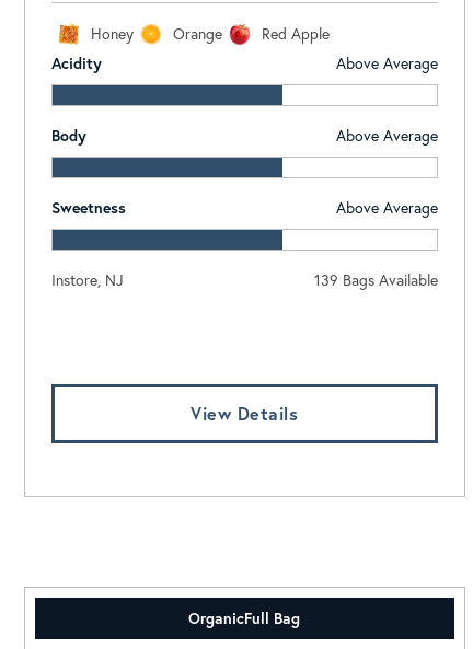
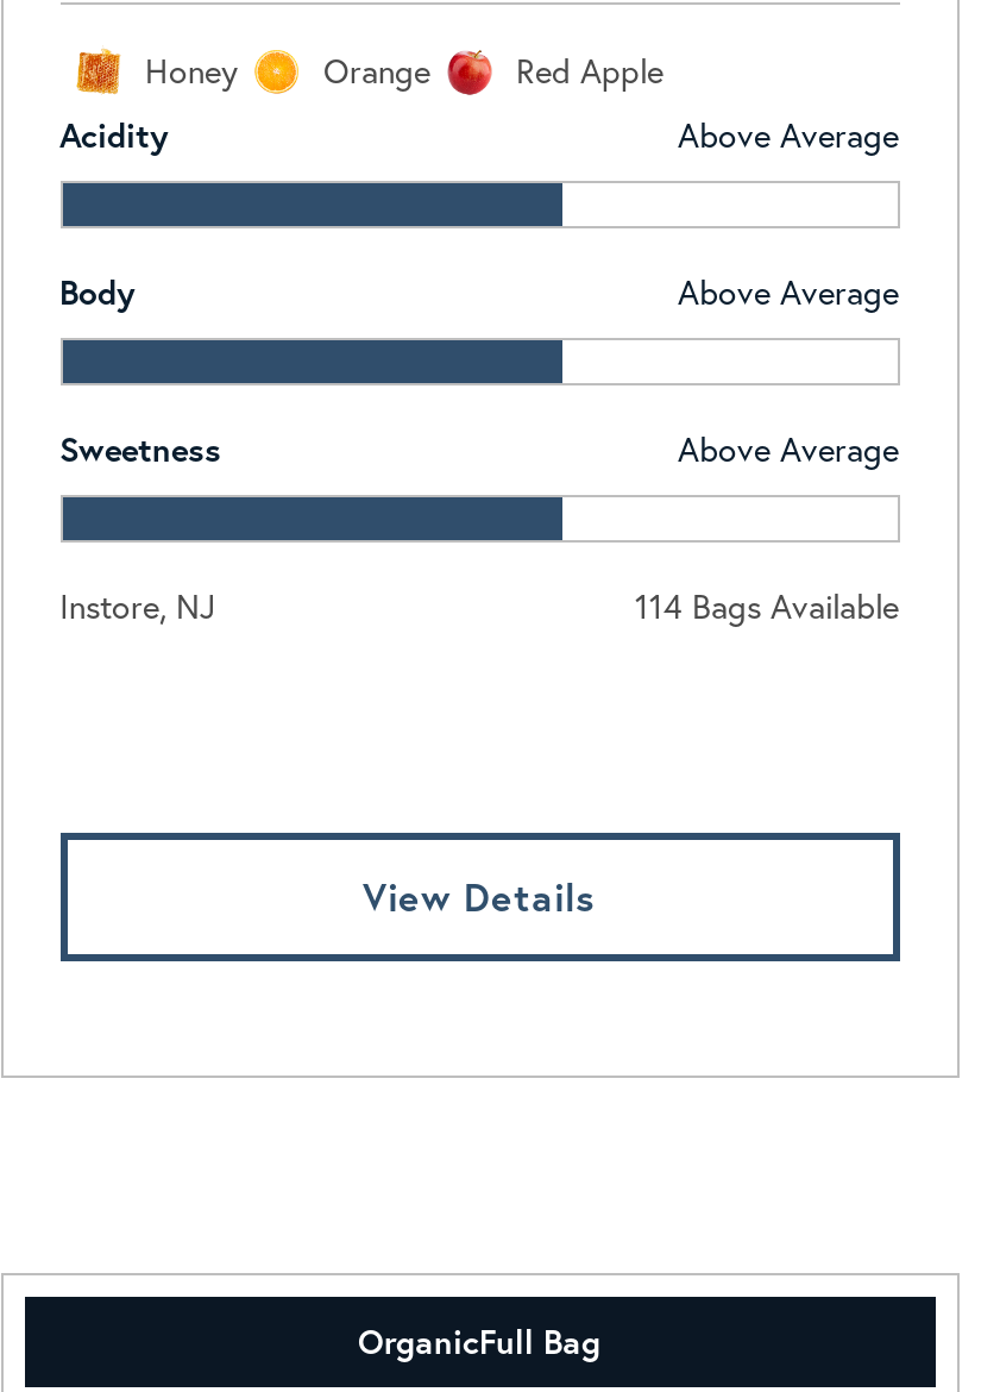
- 139 Bags Available
+ 114 Bags Available
